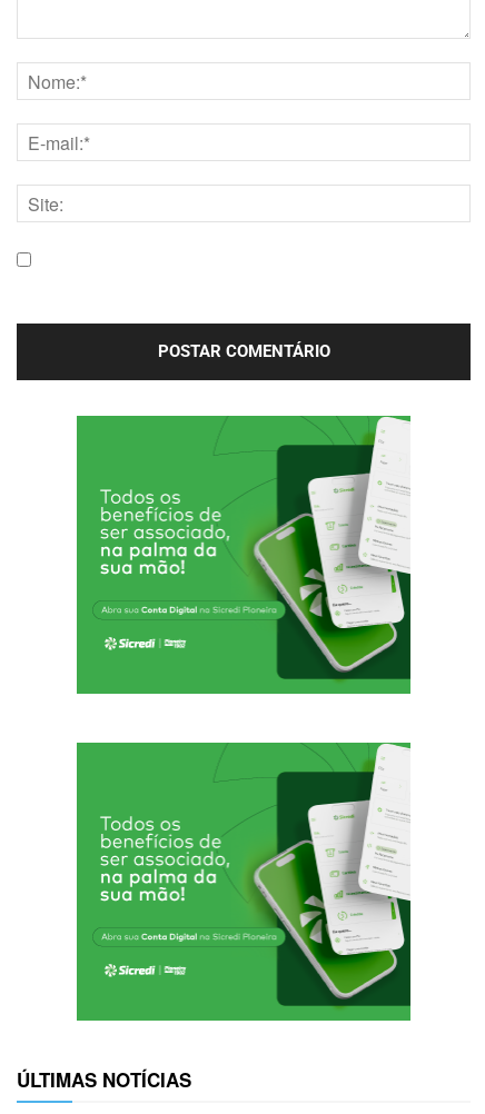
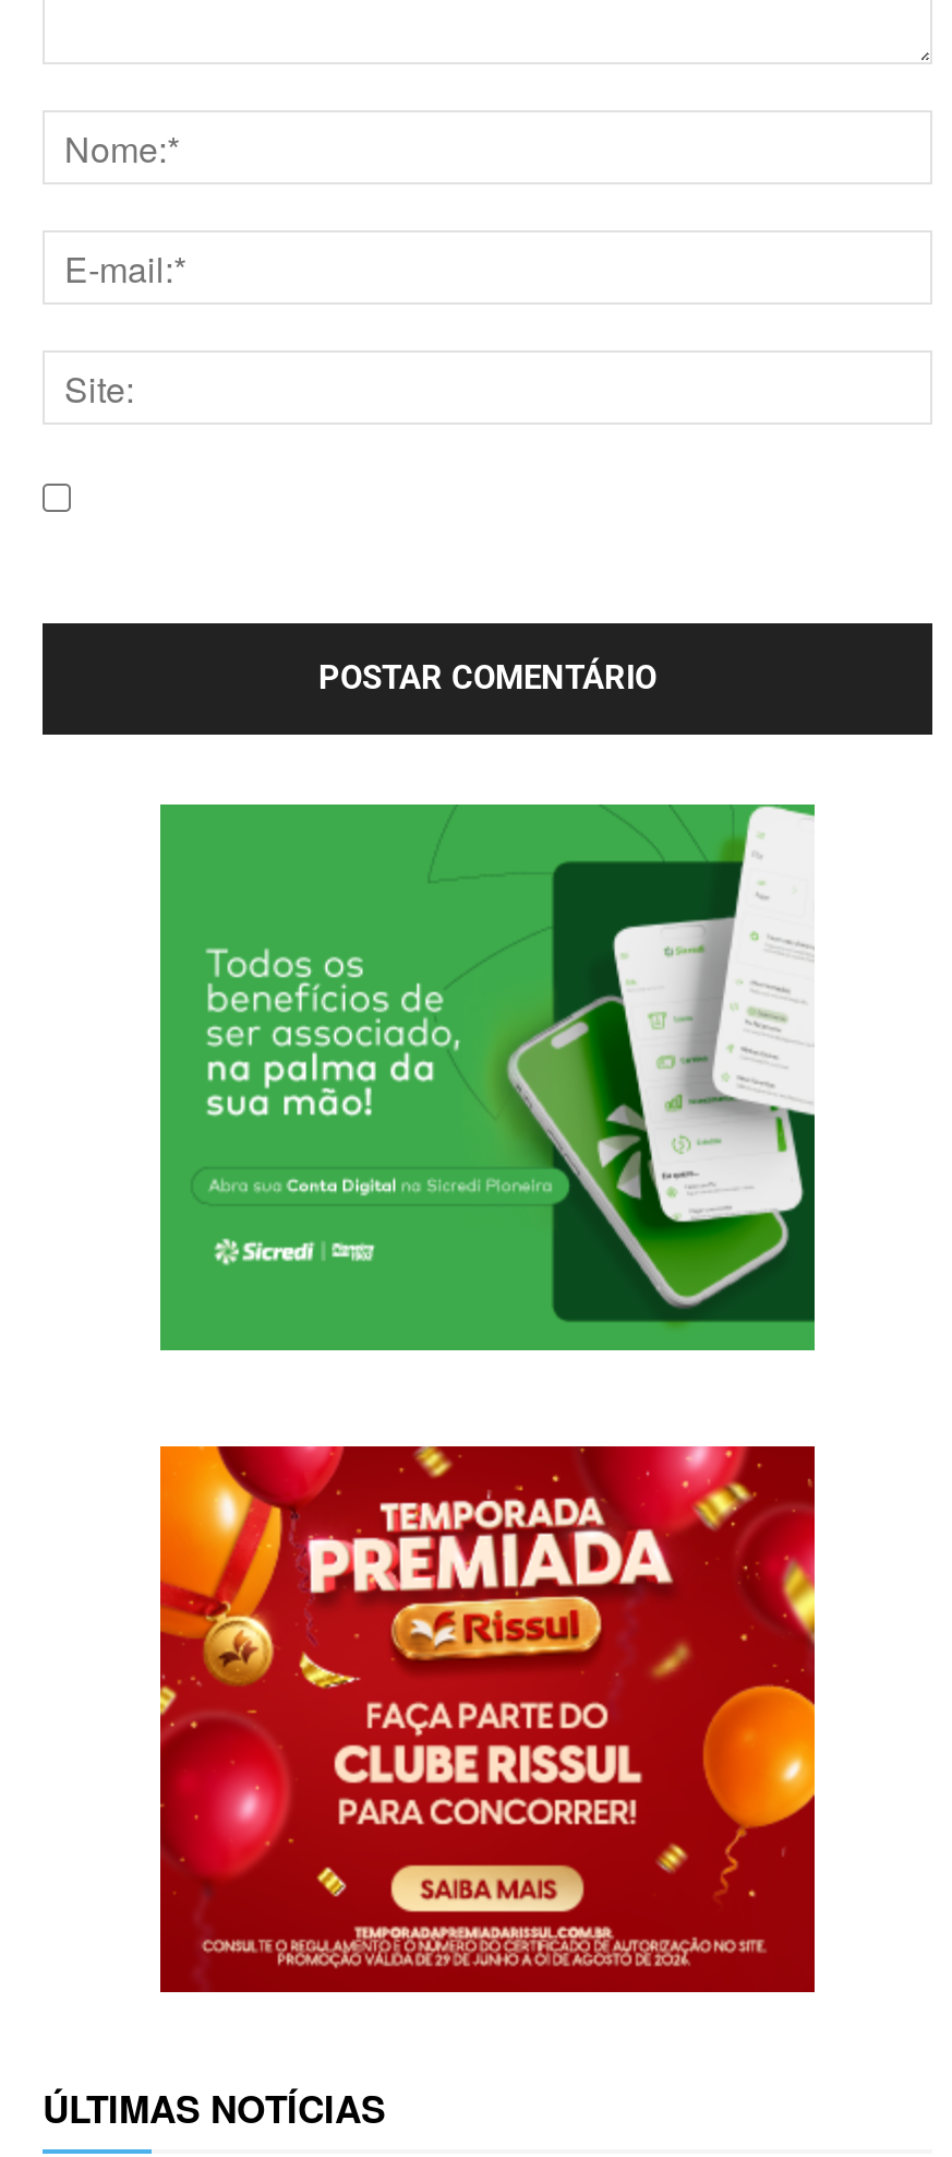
- [image]
+ [image]
